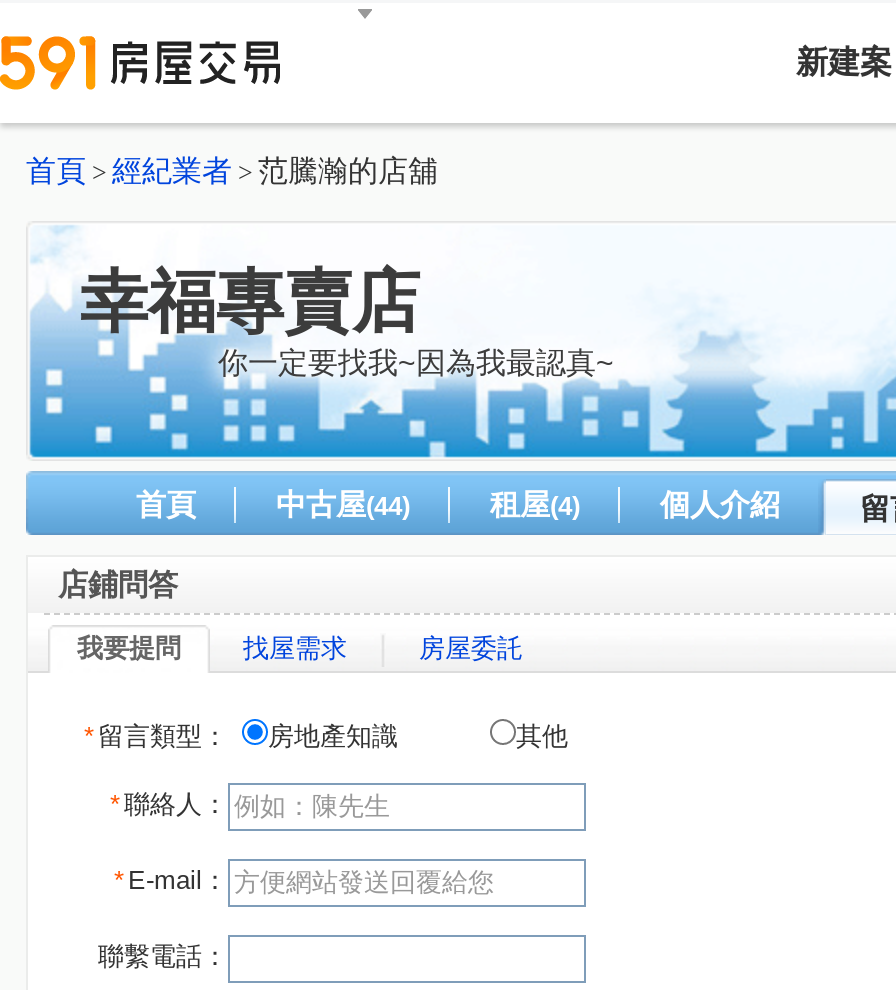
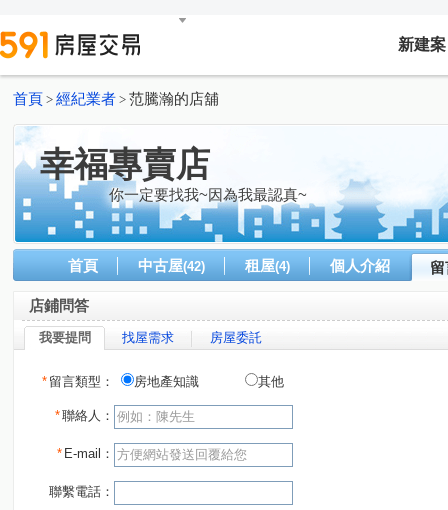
- 中古屋(44)
+ 中古屋(42)
